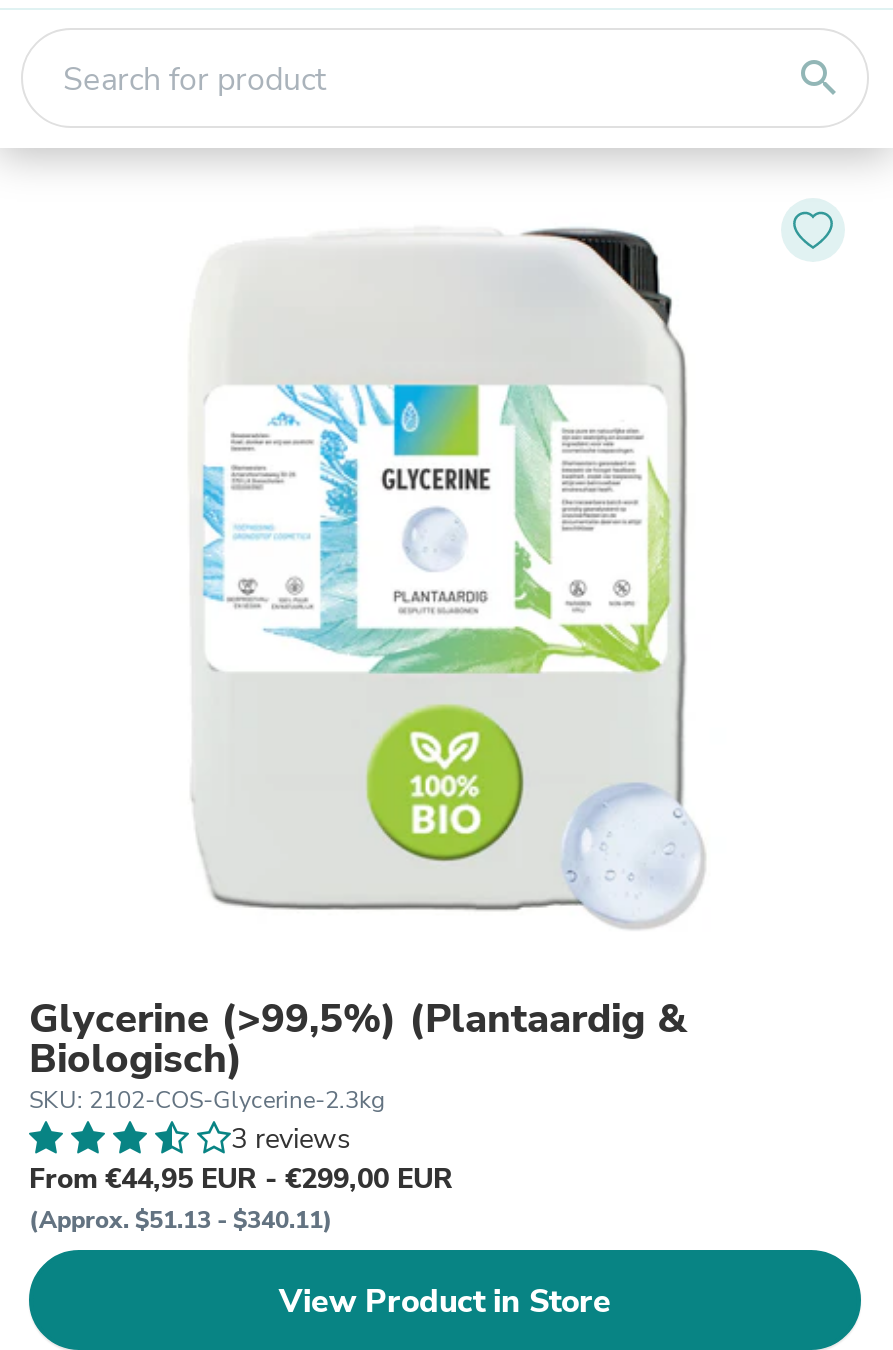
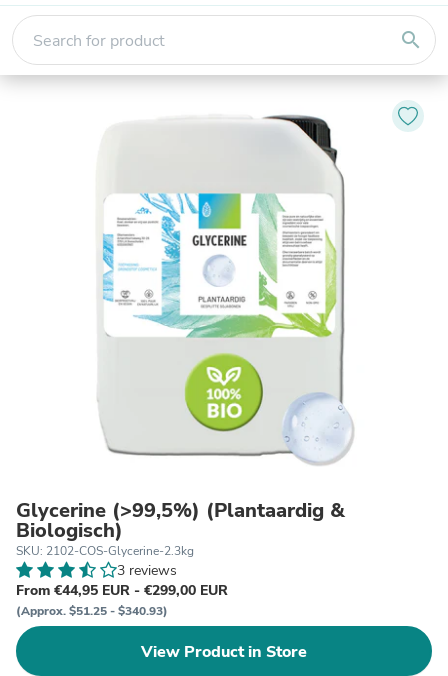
- (Approx. $51.13 - $340.11)
+ (Approx. $51.25 - $340.93)
